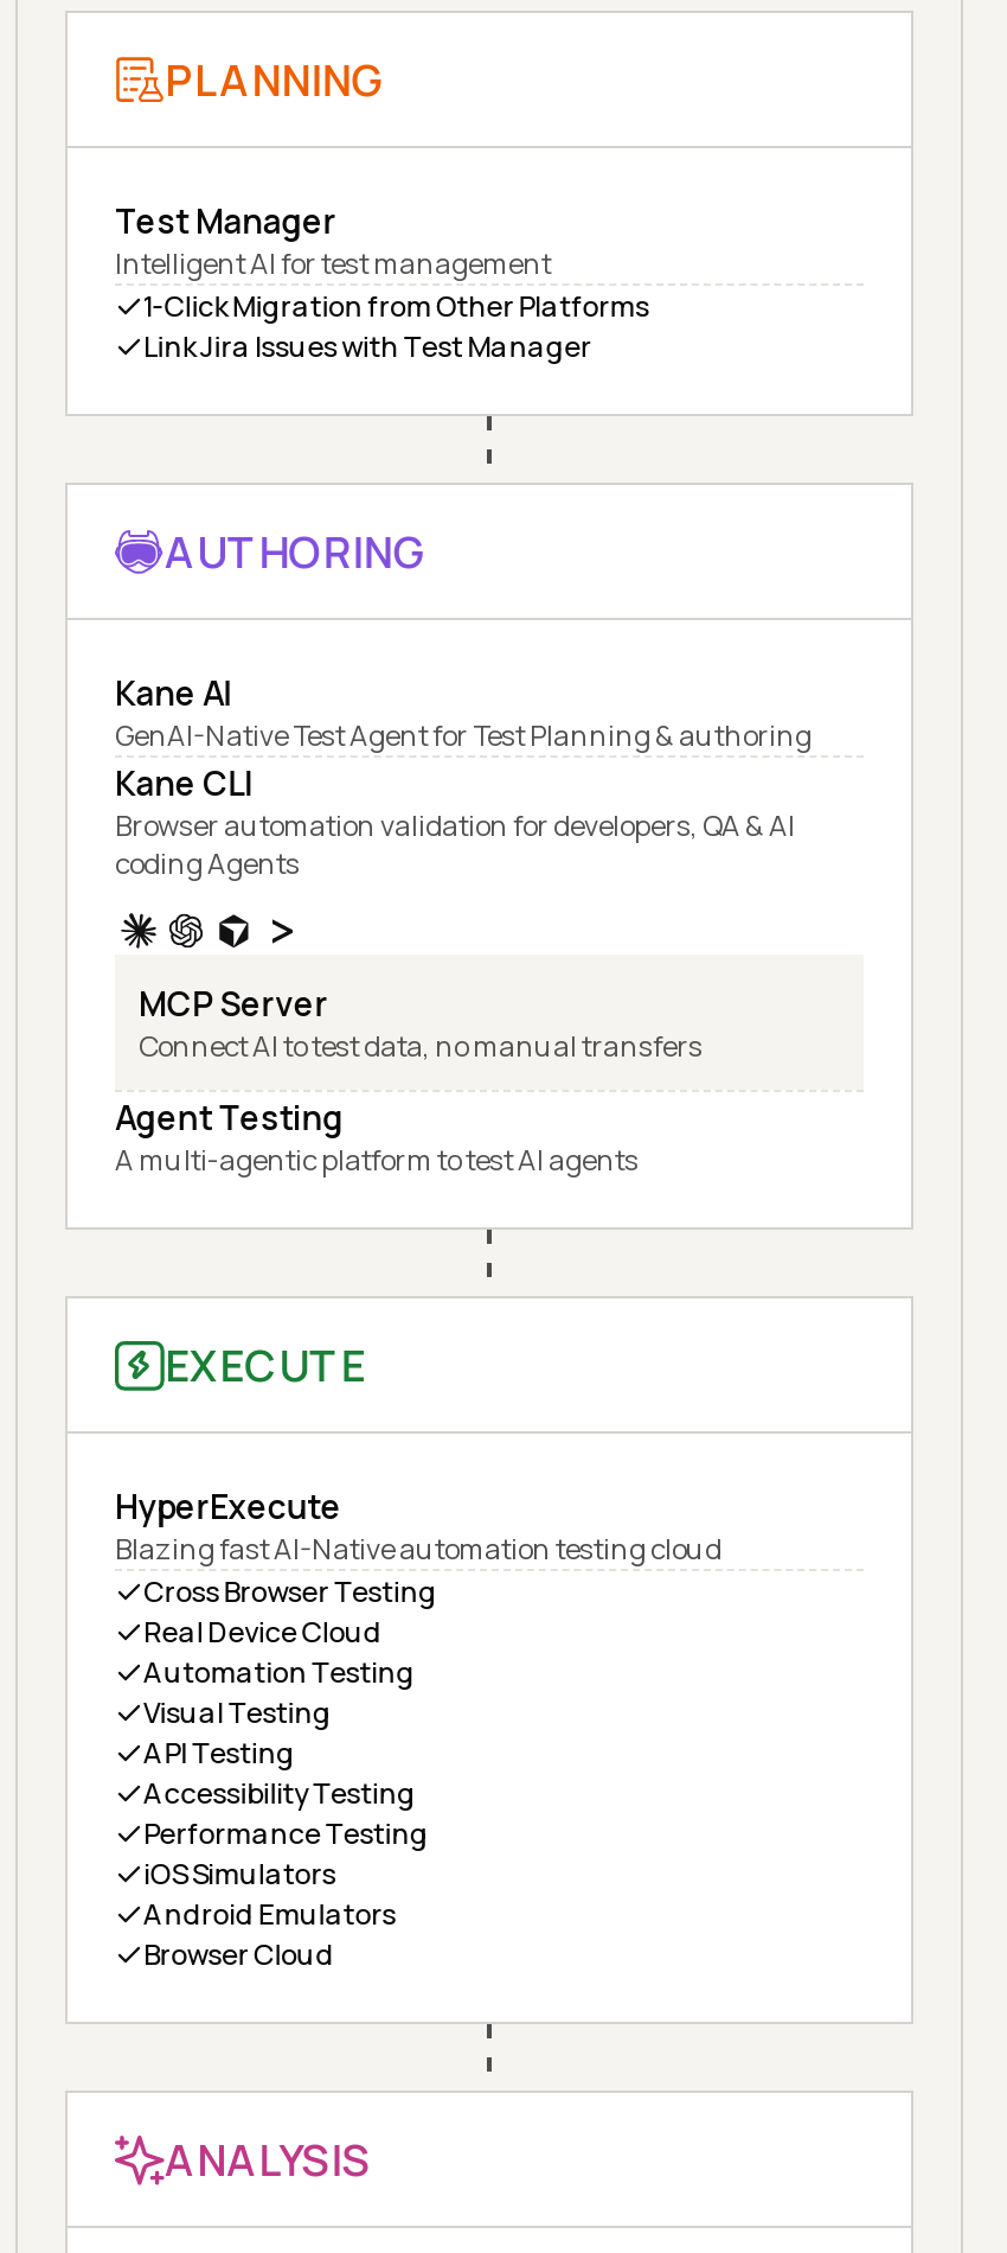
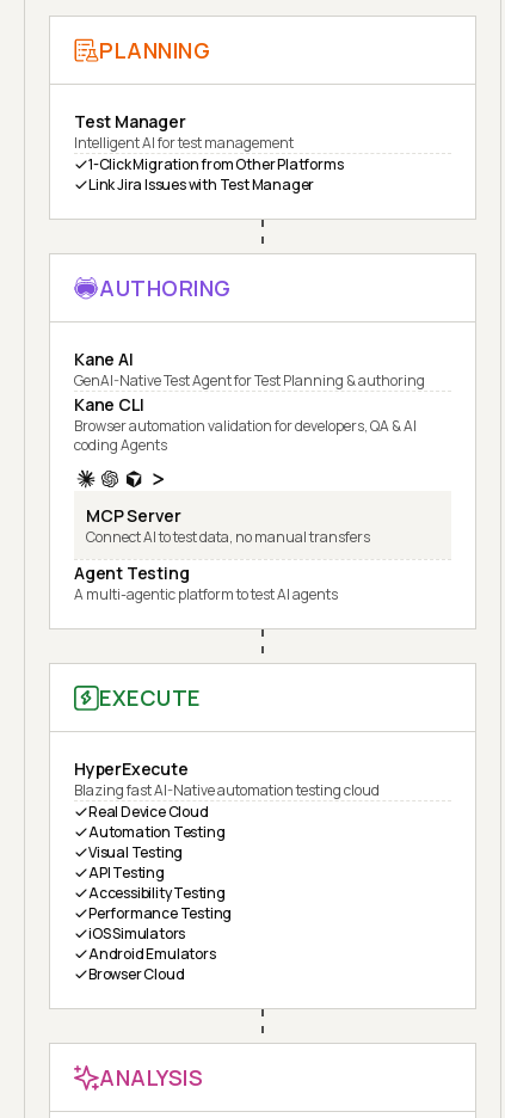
- Cross Browser Testing
